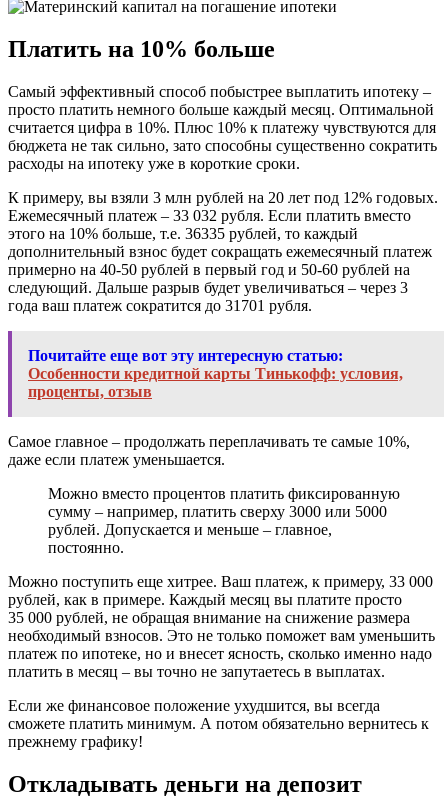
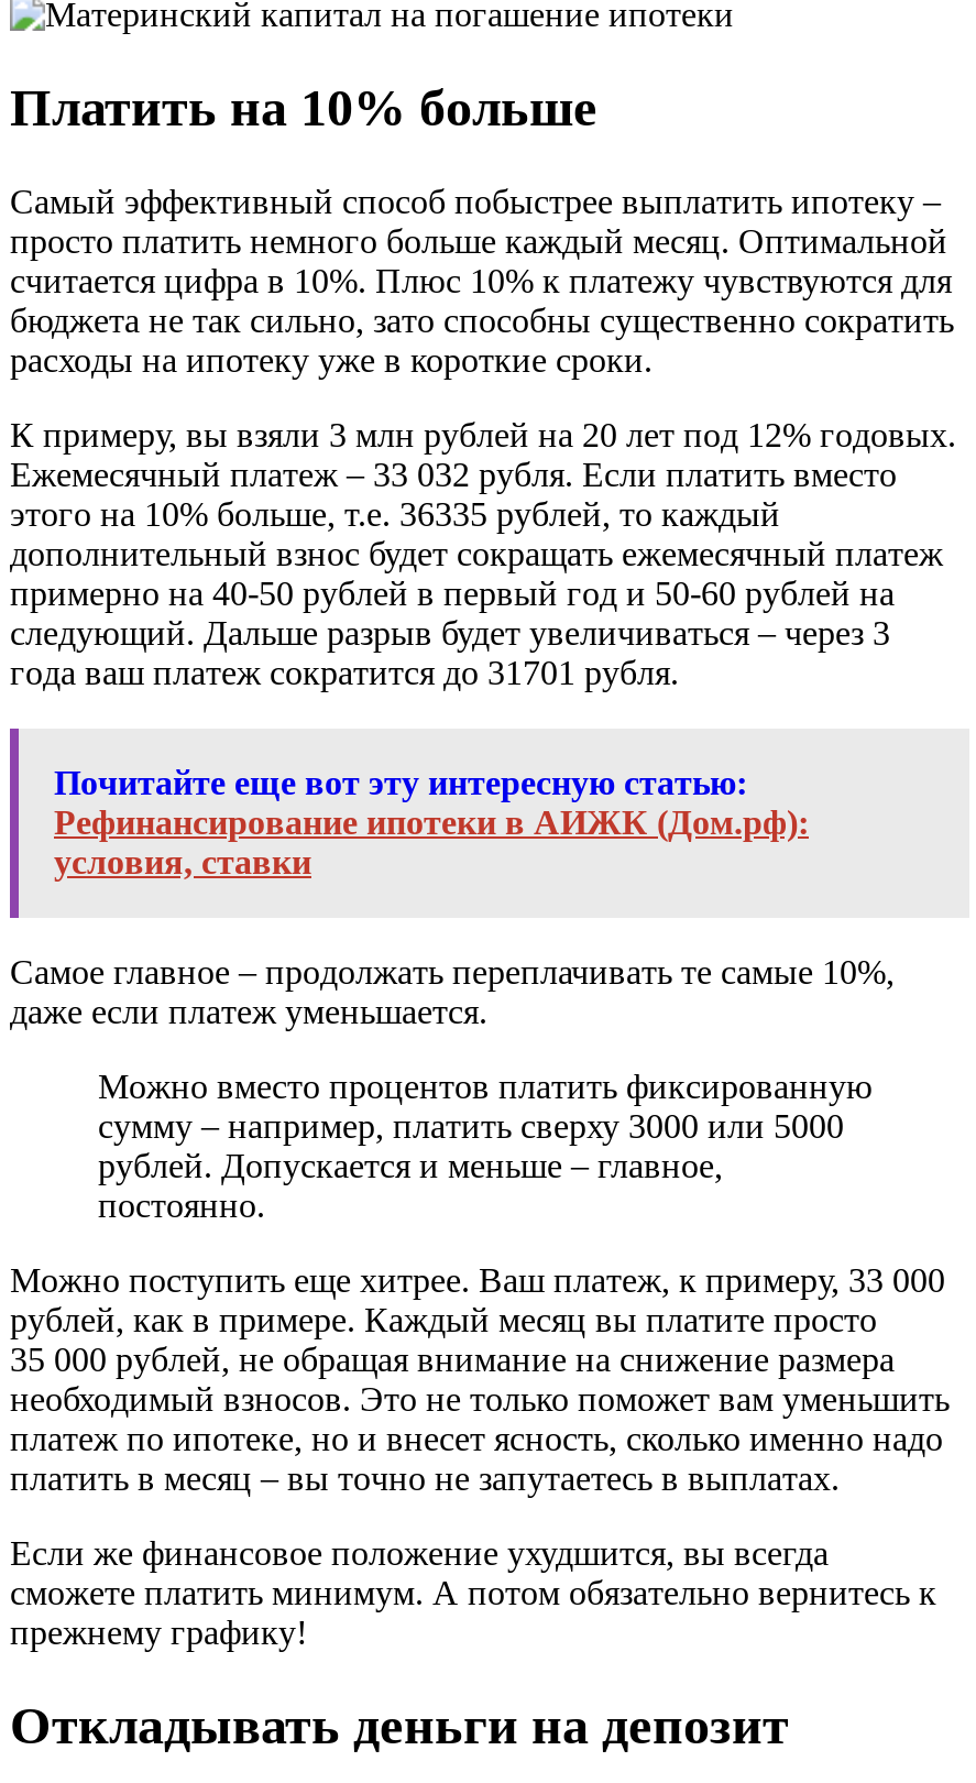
- Особенности кредитной карты Тинькофф: условия,
- проценты, отзыв
+ Рефинансирование ипотеки в АИЖК (Дом.рф):
+ условия, ставки
